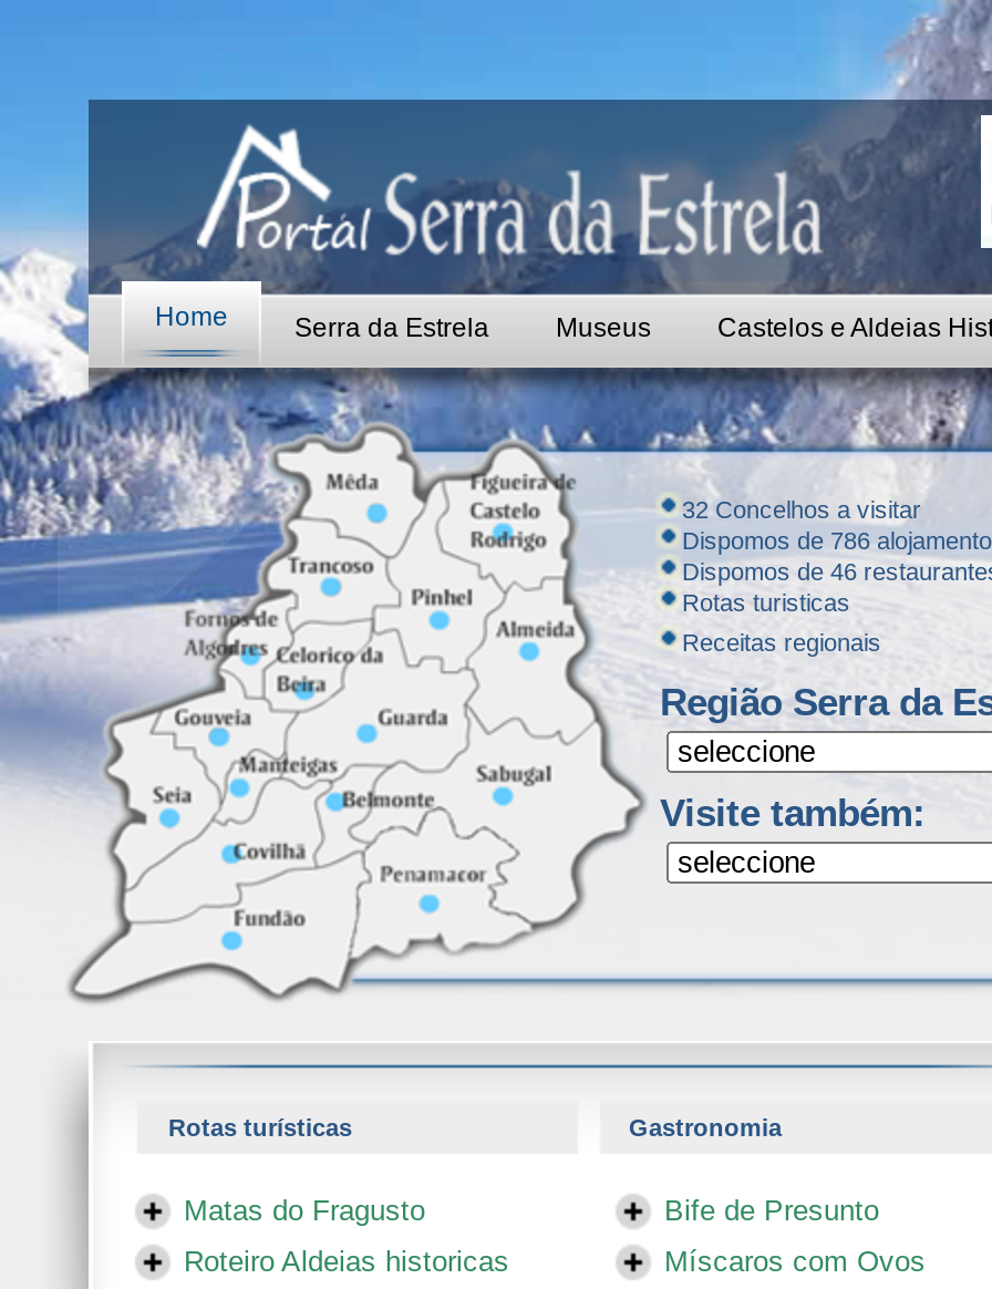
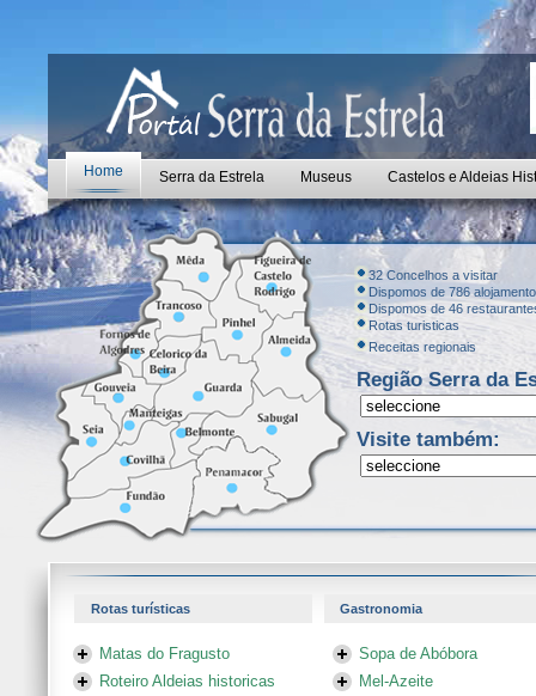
- Bife de Presunto
+ Sopa de Abóbora

- Míscaros com Ovos
+ Mel-Azeite
